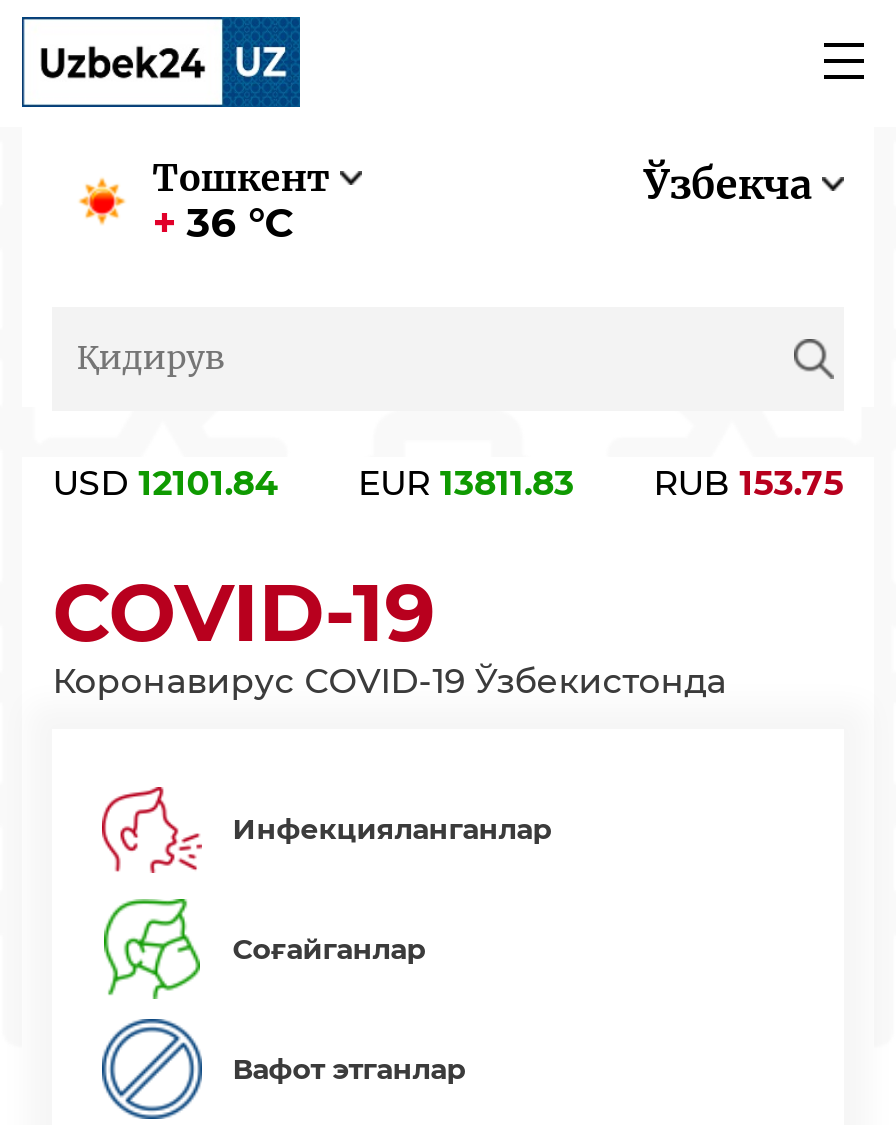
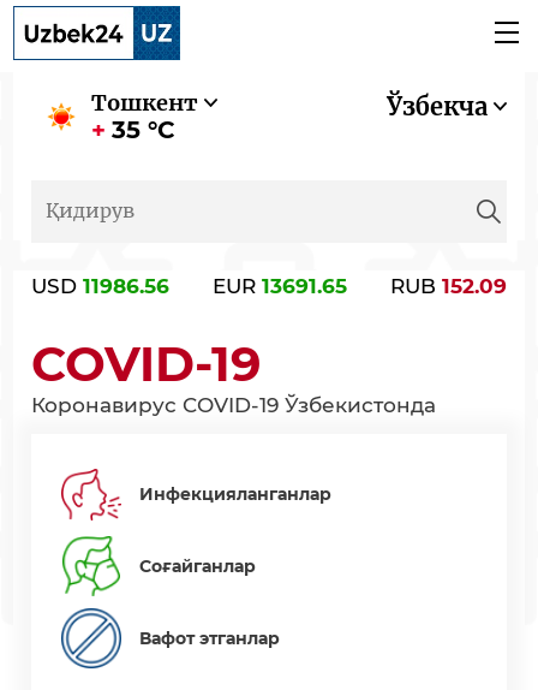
- 36 °C
+ 35 °C

- USD 12101.84
+ USD 11986.56

- EUR 13811.83
+ EUR 13691.65

- RUB 153.75
+ RUB 152.09
